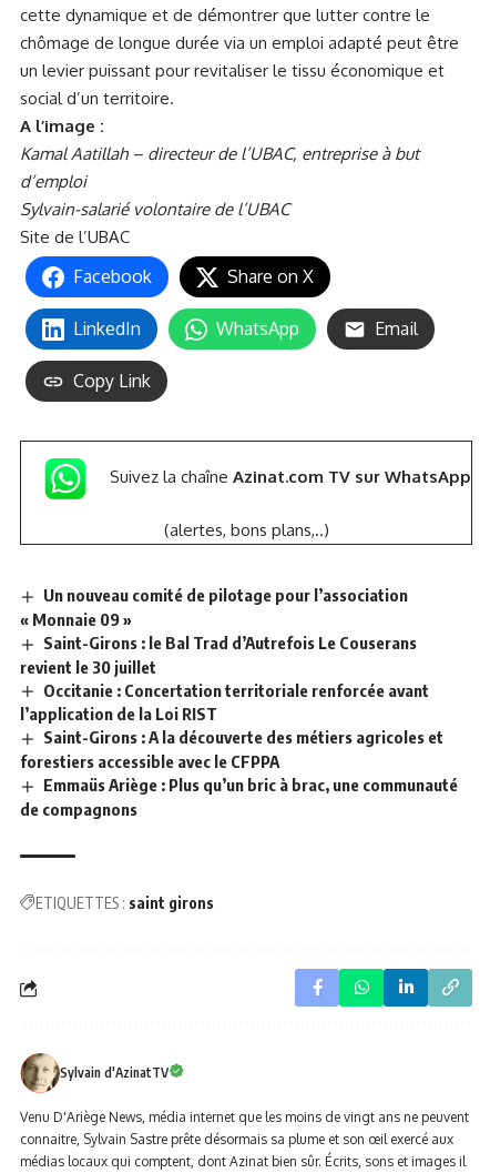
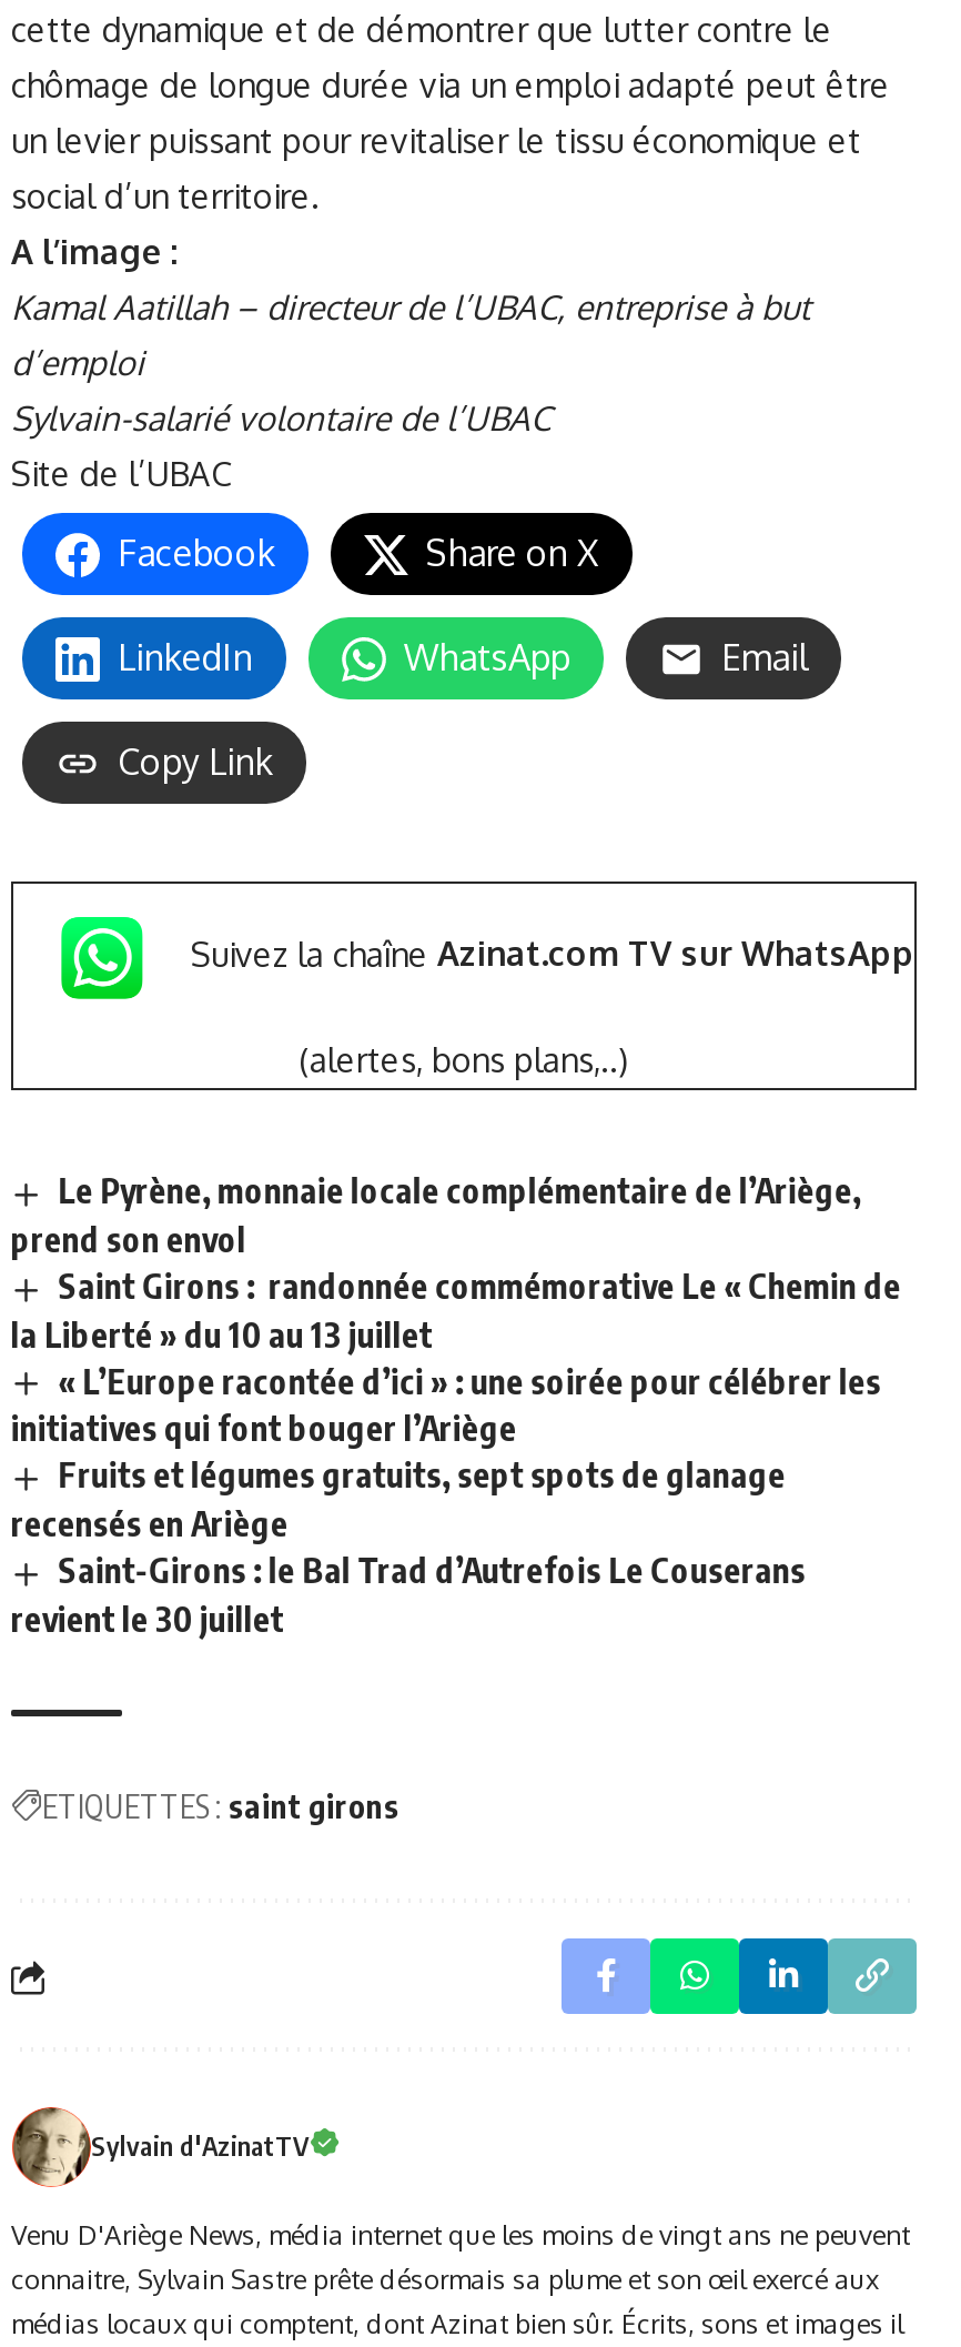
- Un nouveau comité de pilotage pour l’association
- « Monnaie 09 »
+ Le Pyrène, monnaie locale complémentaire de l’Ariège,
+ prend son envol
+ Saint Girons : randonnée commémorative Le « Chemin de
+ la Liberté » du 10 au 13 juillet
+ « L’Europe racontée d’ici » : une soirée pour célébrer les
+ initiatives qui font bouger l’Ariège
+ Fruits et légumes gratuits, sept spots de glanage
+ recensés en Ariège

moved down: Saint-Girons : le Bal Trad d’Autrefois Le Couserans | revient le 30 juillet

- Occitanie : Concertation territoriale renforcée avant
- l’application de la Loi RIST
- Saint-Girons : A la découverte des métiers agricoles et
- forestiers accessible avec le CFPPA
- Emmaüs Ariège : Plus qu’un bric à brac, une communauté
- de compagnons
